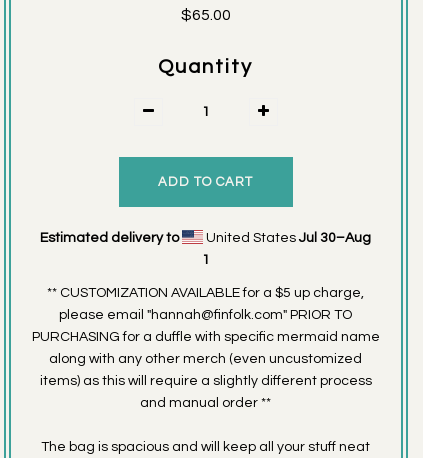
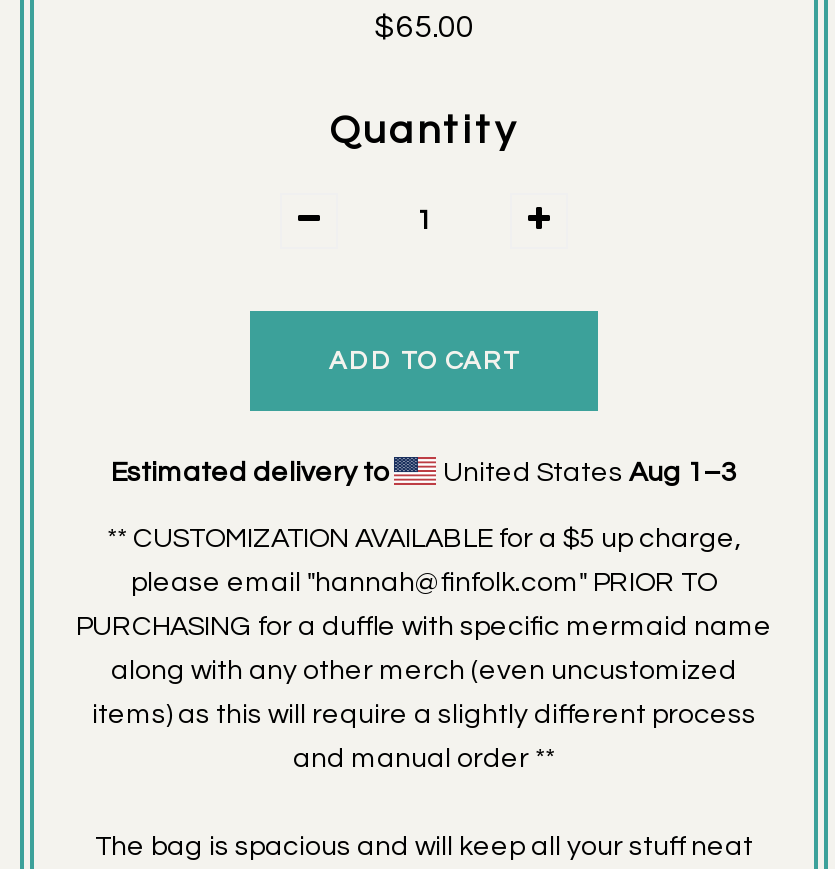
- United States Jul 30–Aug
- 1
+ United States Aug 1–3
